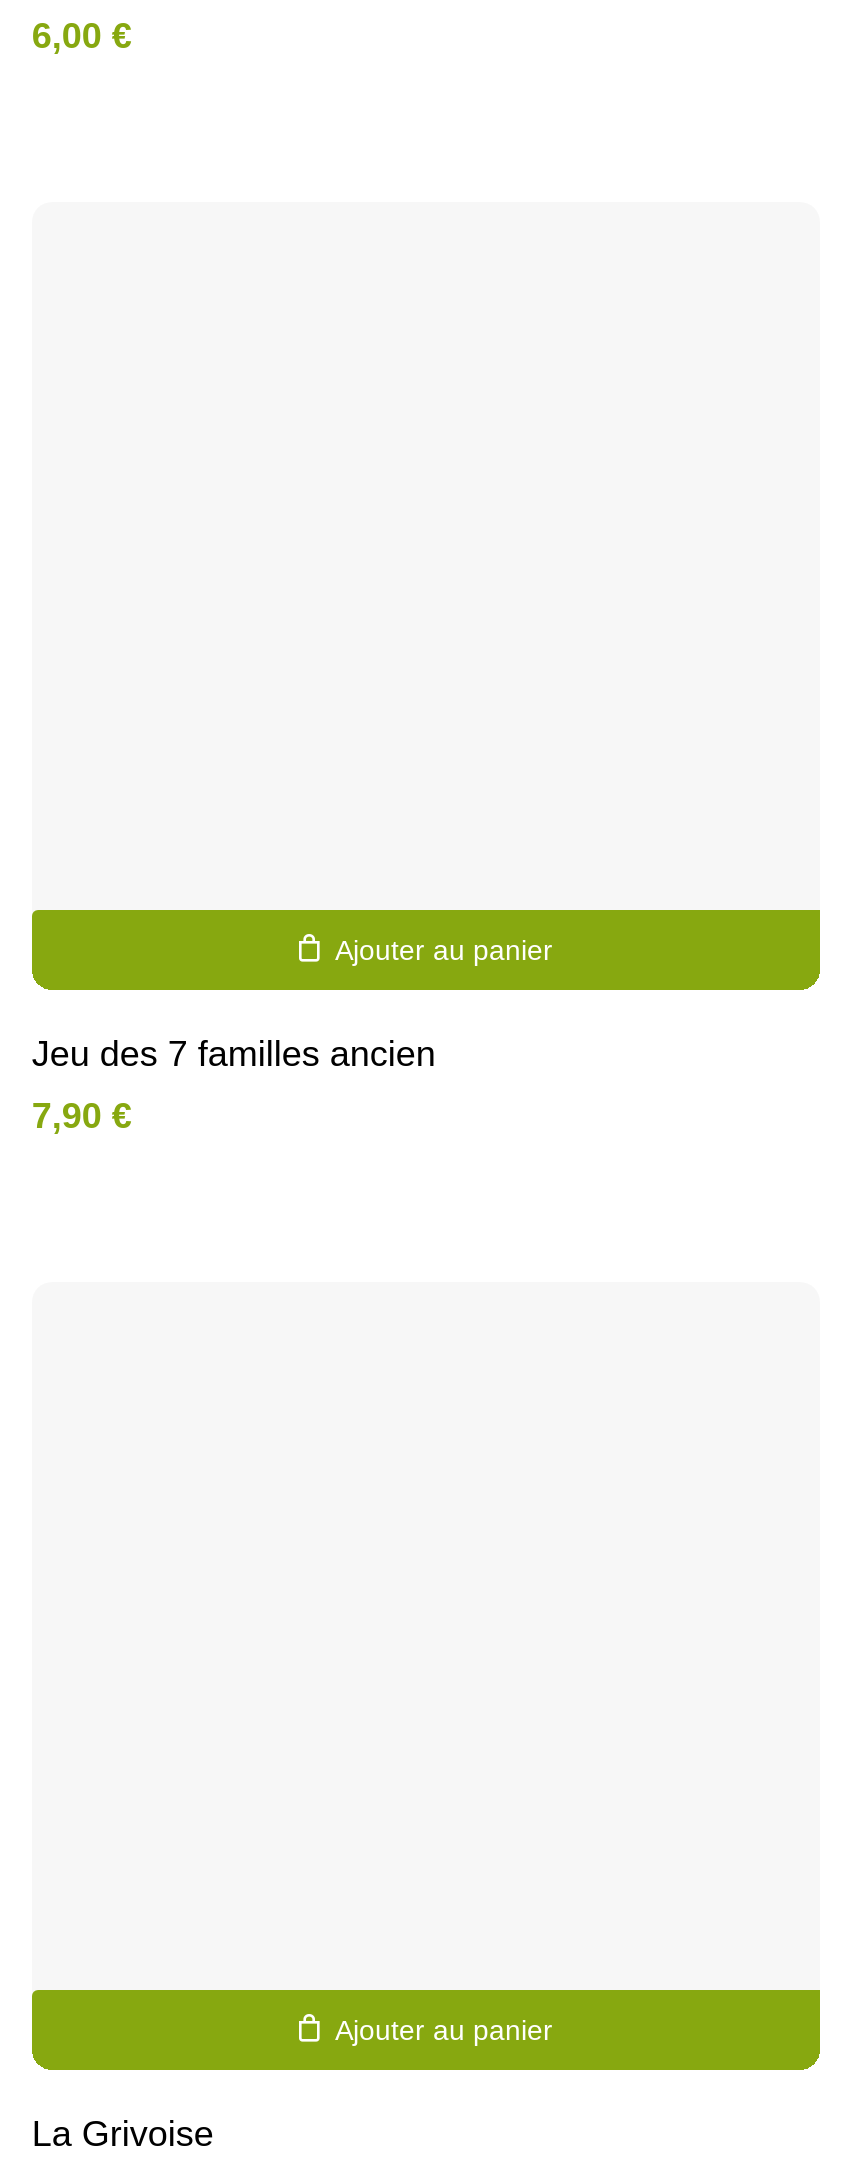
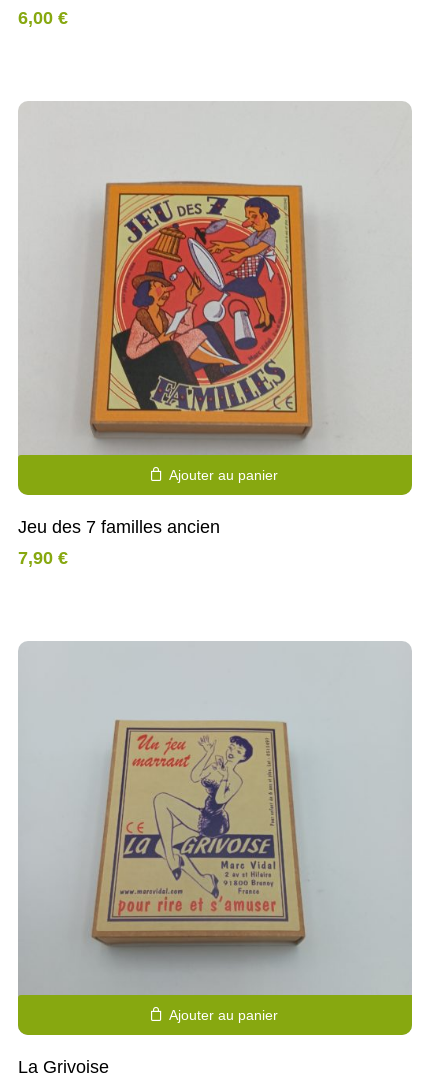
+ [image]

+ [image]
